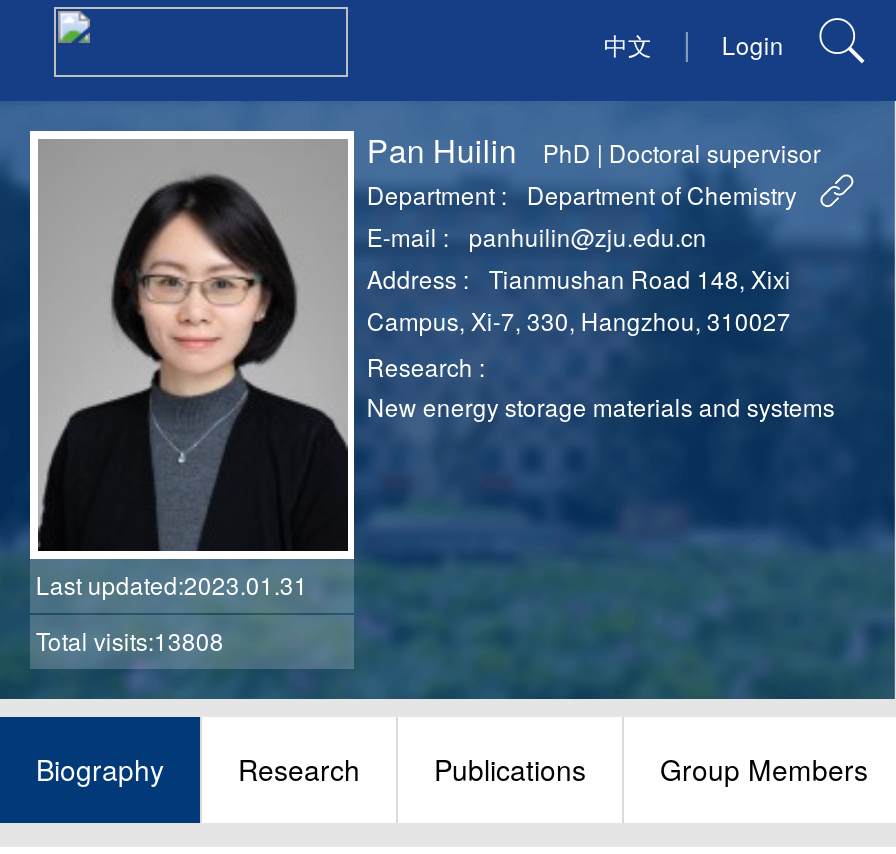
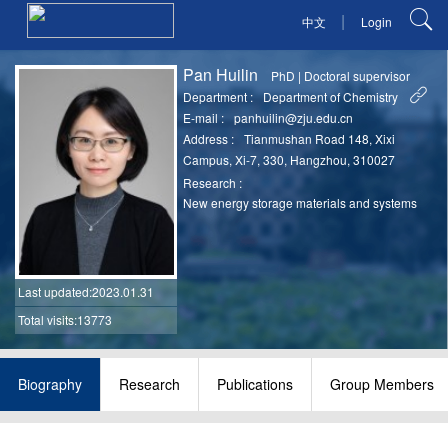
- Total visits:13808
+ Total visits:13773
